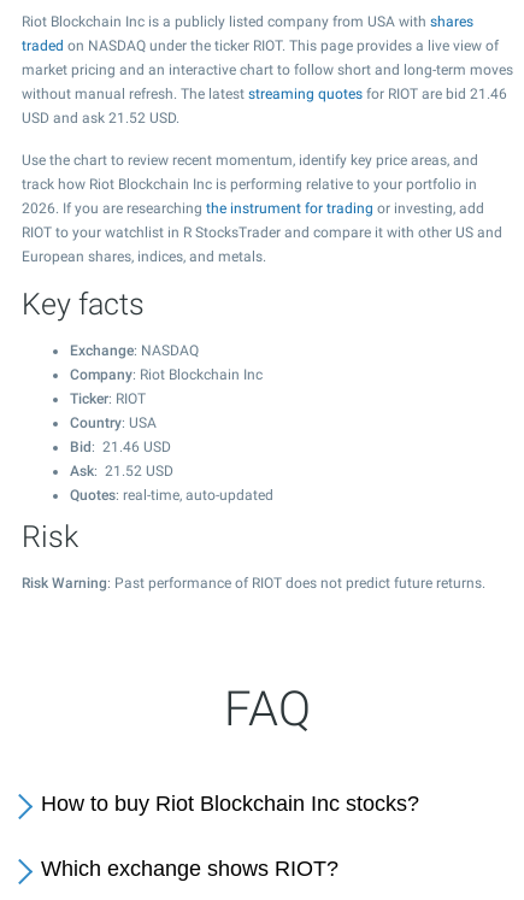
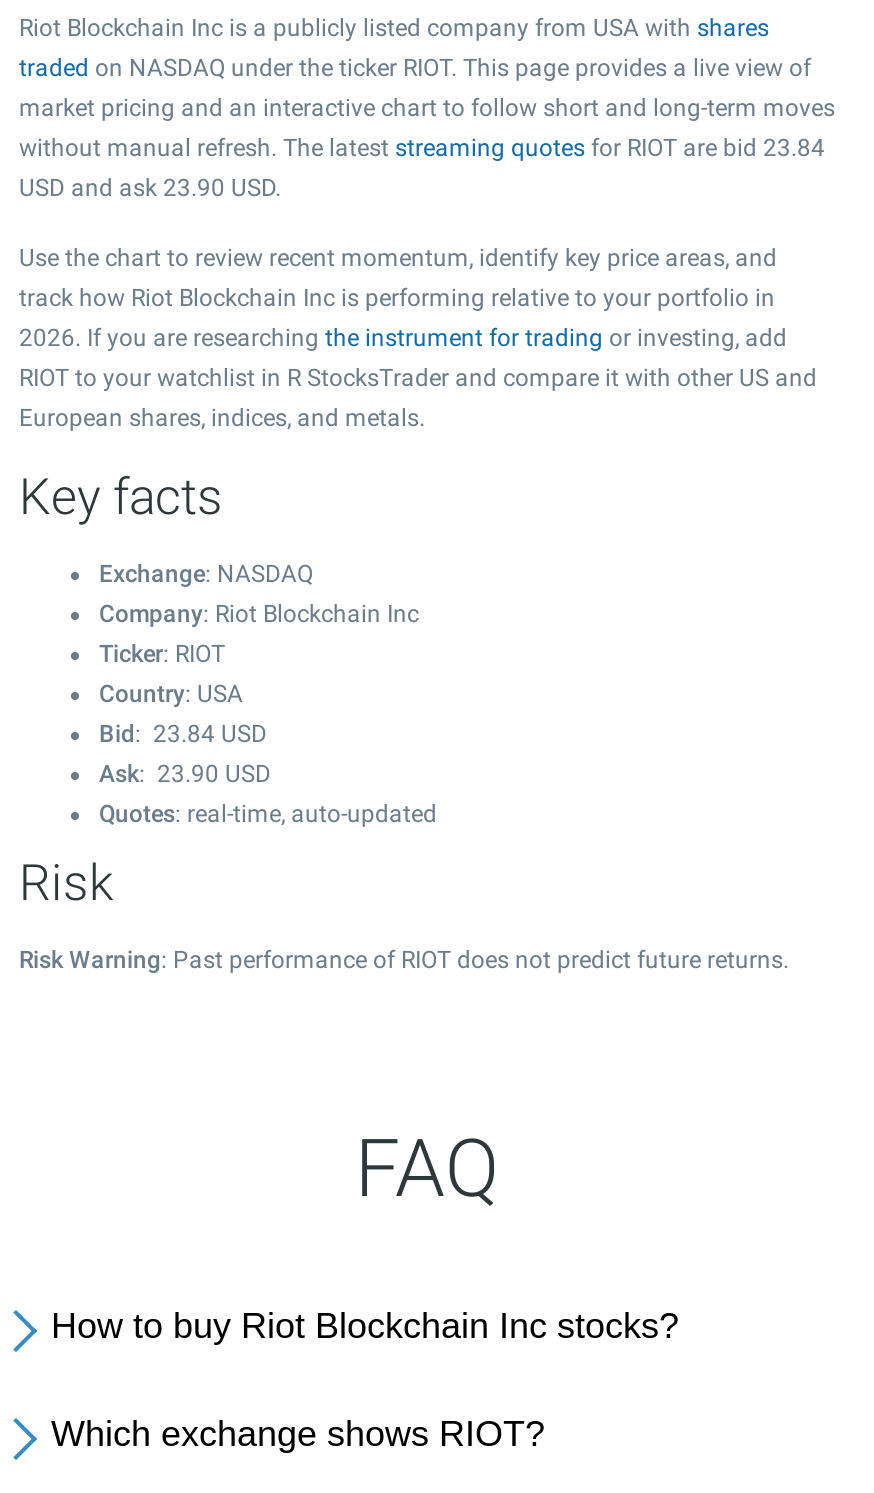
- without manual refresh. The latest streaming quotes for RIOT are bid 21.46
+ without manual refresh. The latest streaming quotes for RIOT are bid 23.84

- USD and ask 21.52 USD.
+ USD and ask 23.90 USD.

- Bid: 21.46 USD
+ Bid: 23.84 USD

- Ask: 21.52 USD
+ Ask: 23.90 USD
